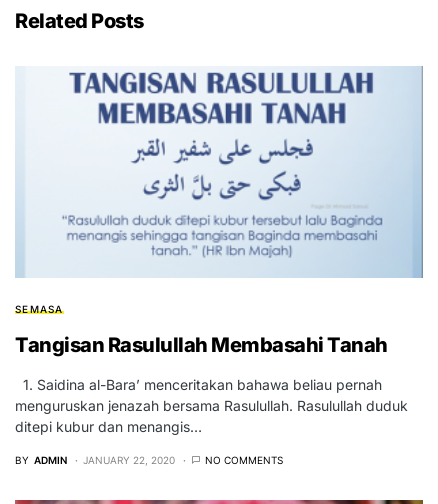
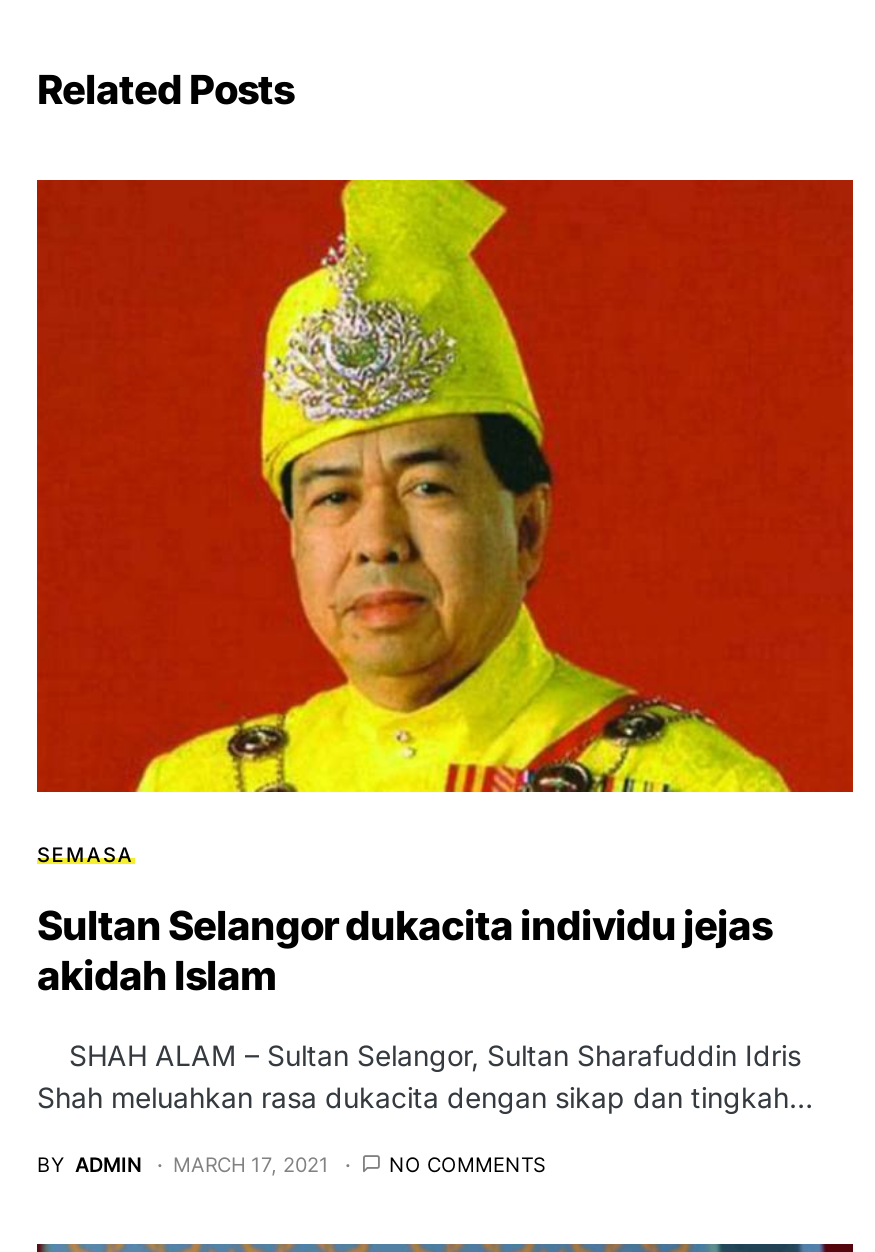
- [image]
+ [image]

- Tangisan Rasulullah Membasahi Tanah
+ Sultan Selangor dukacita individu jejas
+ akidah Islam

- 1. Saidina al-Bara’ menceritakan bahawa beliau pernah
- menguruskan jenazah bersama Rasulullah. Rasulullah duduk
- ditepi kubur dan menangis…
+ SHAH ALAM – Sultan Selangor, Sultan Sharafuddin Idris
+ Shah meluahkan rasa dukacita dengan sikap dan tingkah…

- BY ADMIN JANUARY 22, 2020
+ BY ADMIN MARCH 17, 2021
